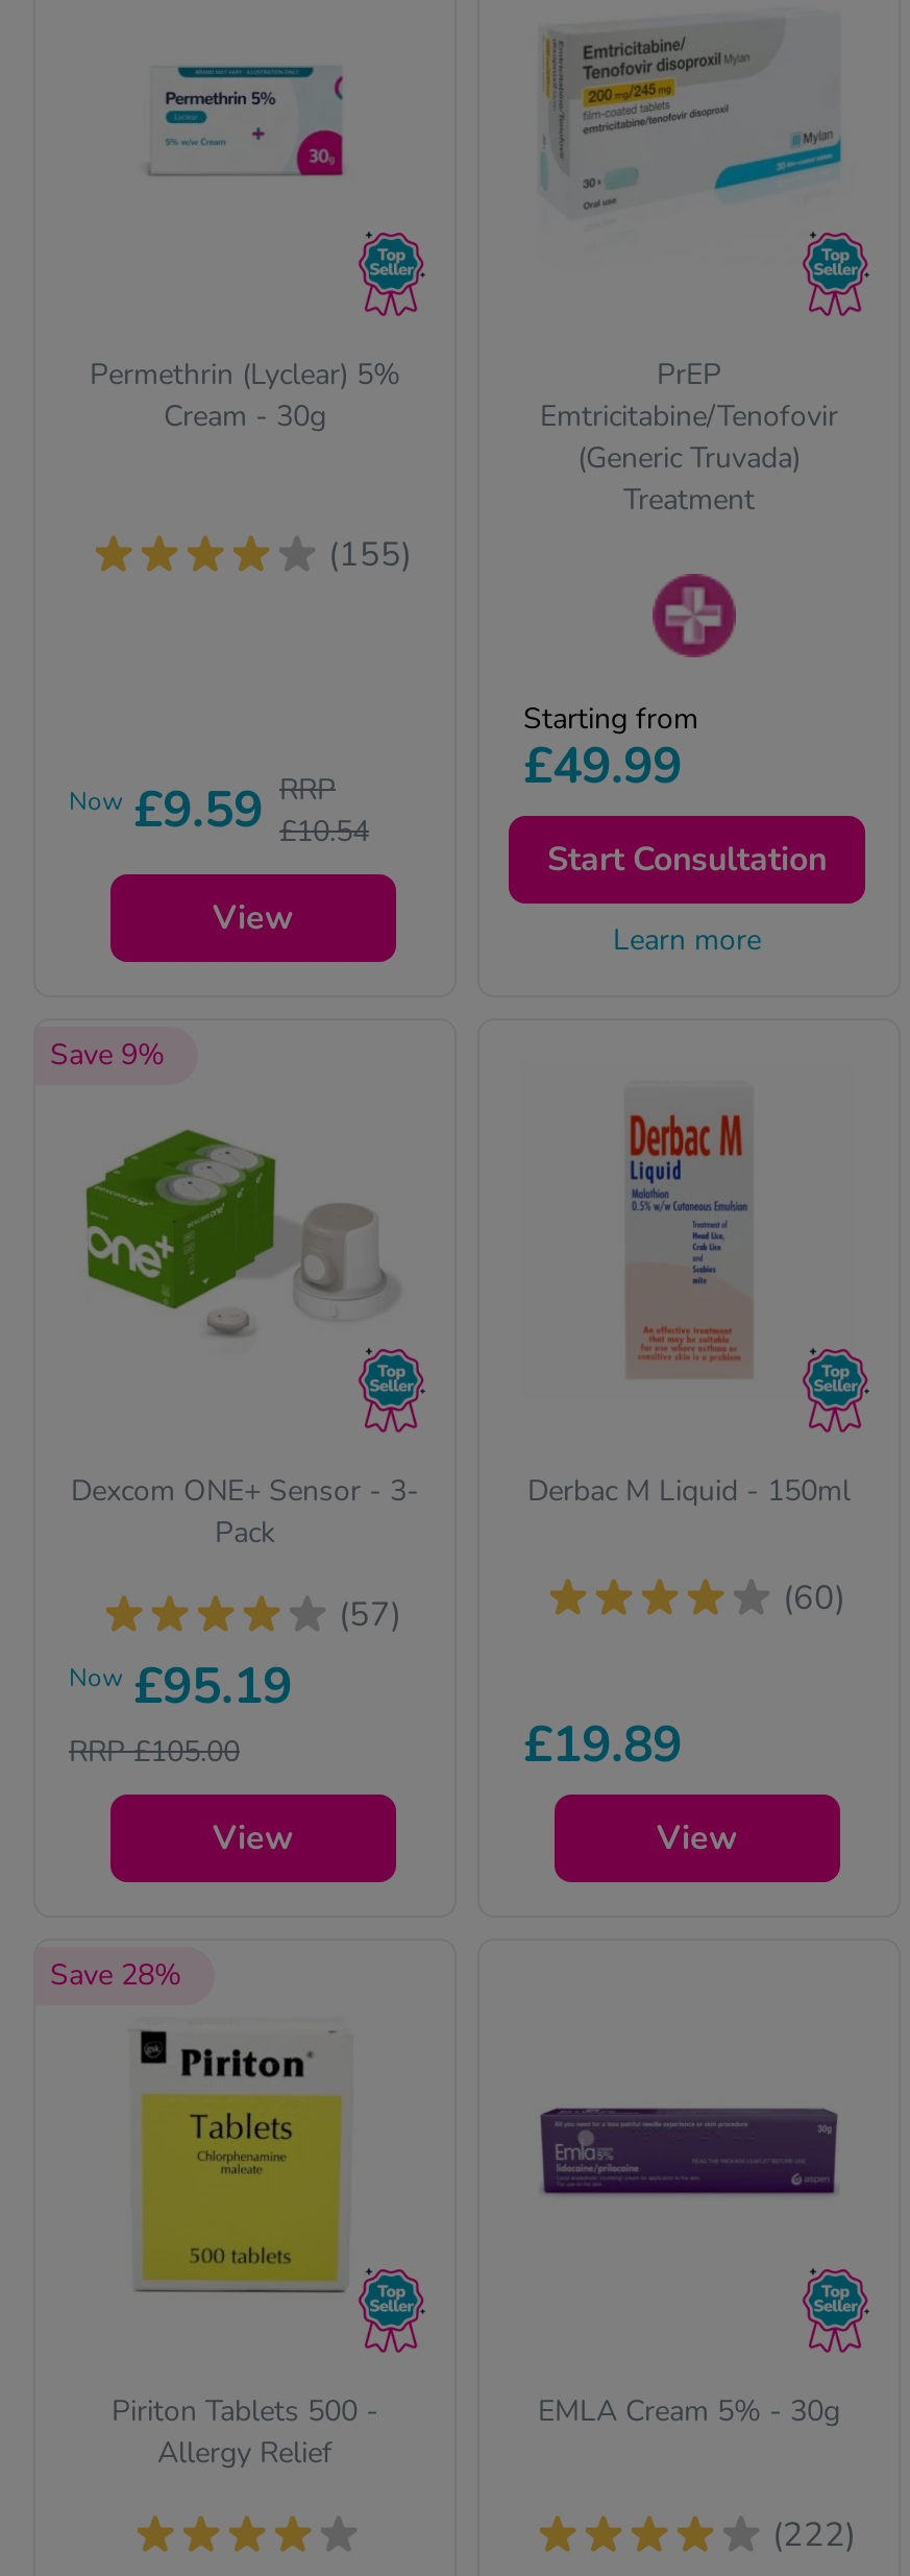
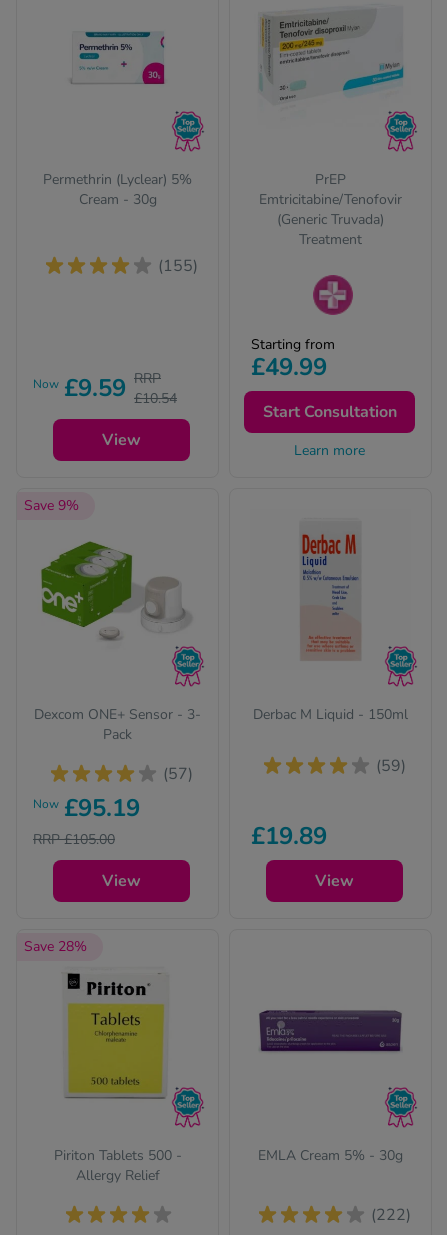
- (60)
+ (59)
